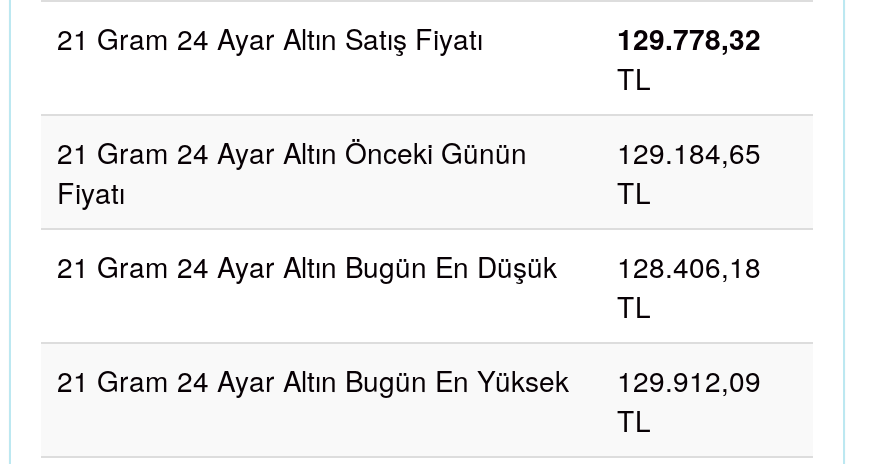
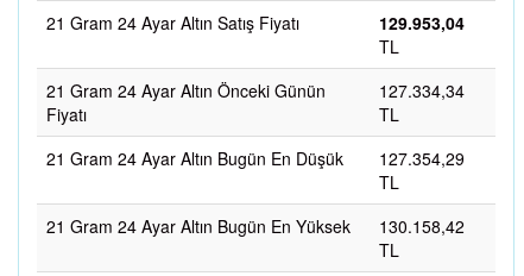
- 129.778,32
+ 129.953,04

- 129.184,65
+ 127.334,34

- 21 Gram 24 Ayar Altın Bugün En Düşük 128.406,18
+ 21 Gram 24 Ayar Altın Bugün En Düşük 127.354,29

- 21 Gram 24 Ayar Altın Bugün En Yüksek 129.912,09
+ 21 Gram 24 Ayar Altın Bugün En Yüksek 130.158,42
